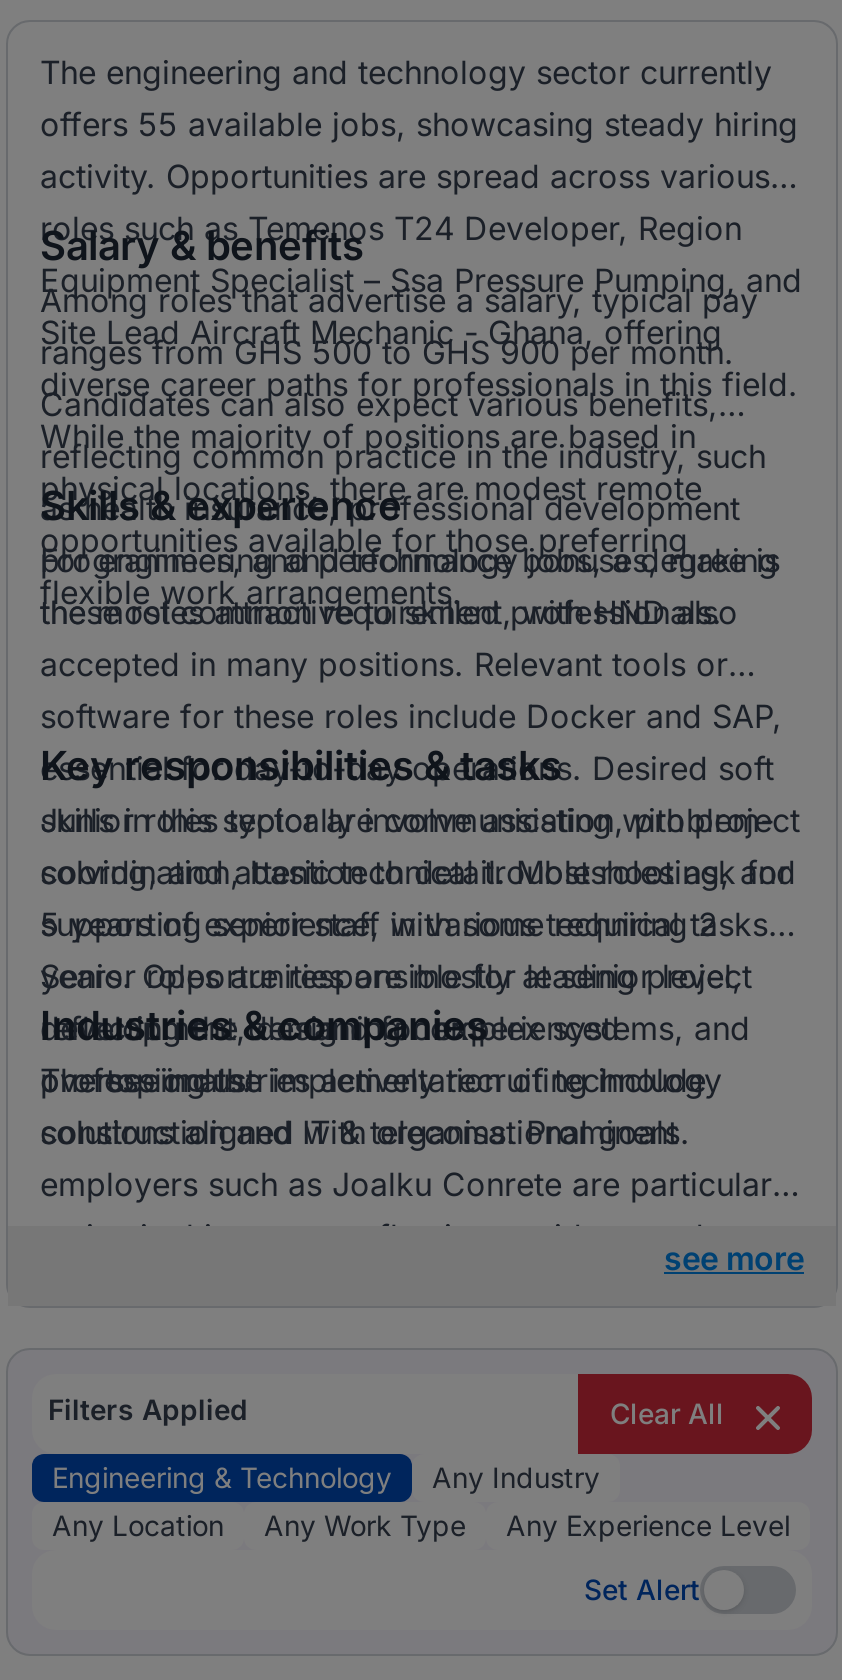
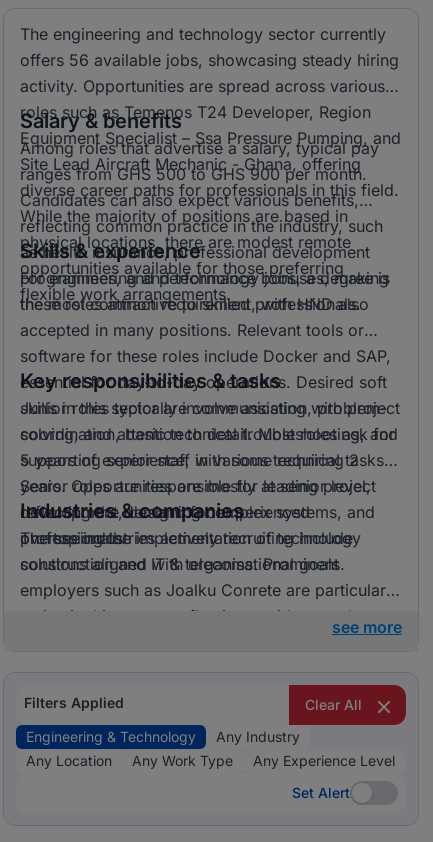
- offers 55 available jobs, showcasing steady hiring
+ offers 56 available jobs, showcasing steady hiring
